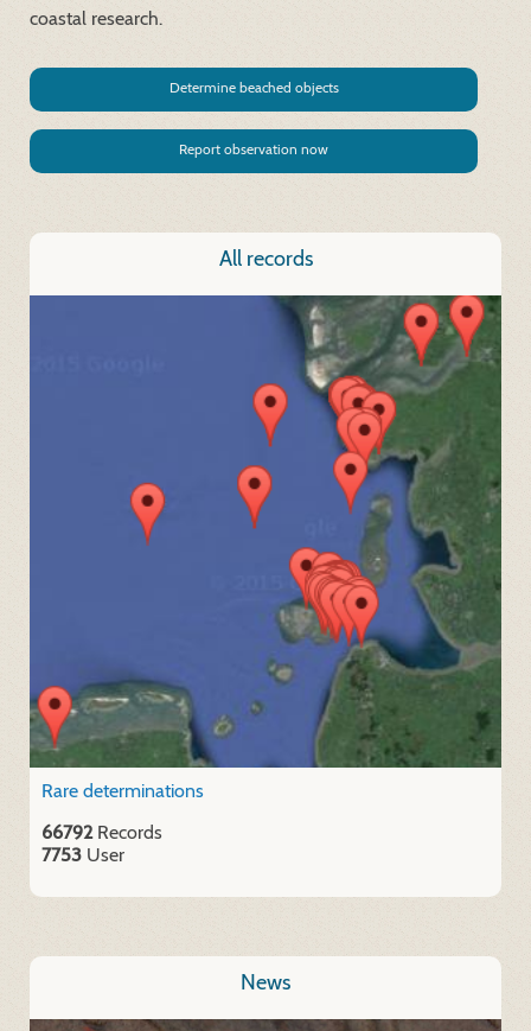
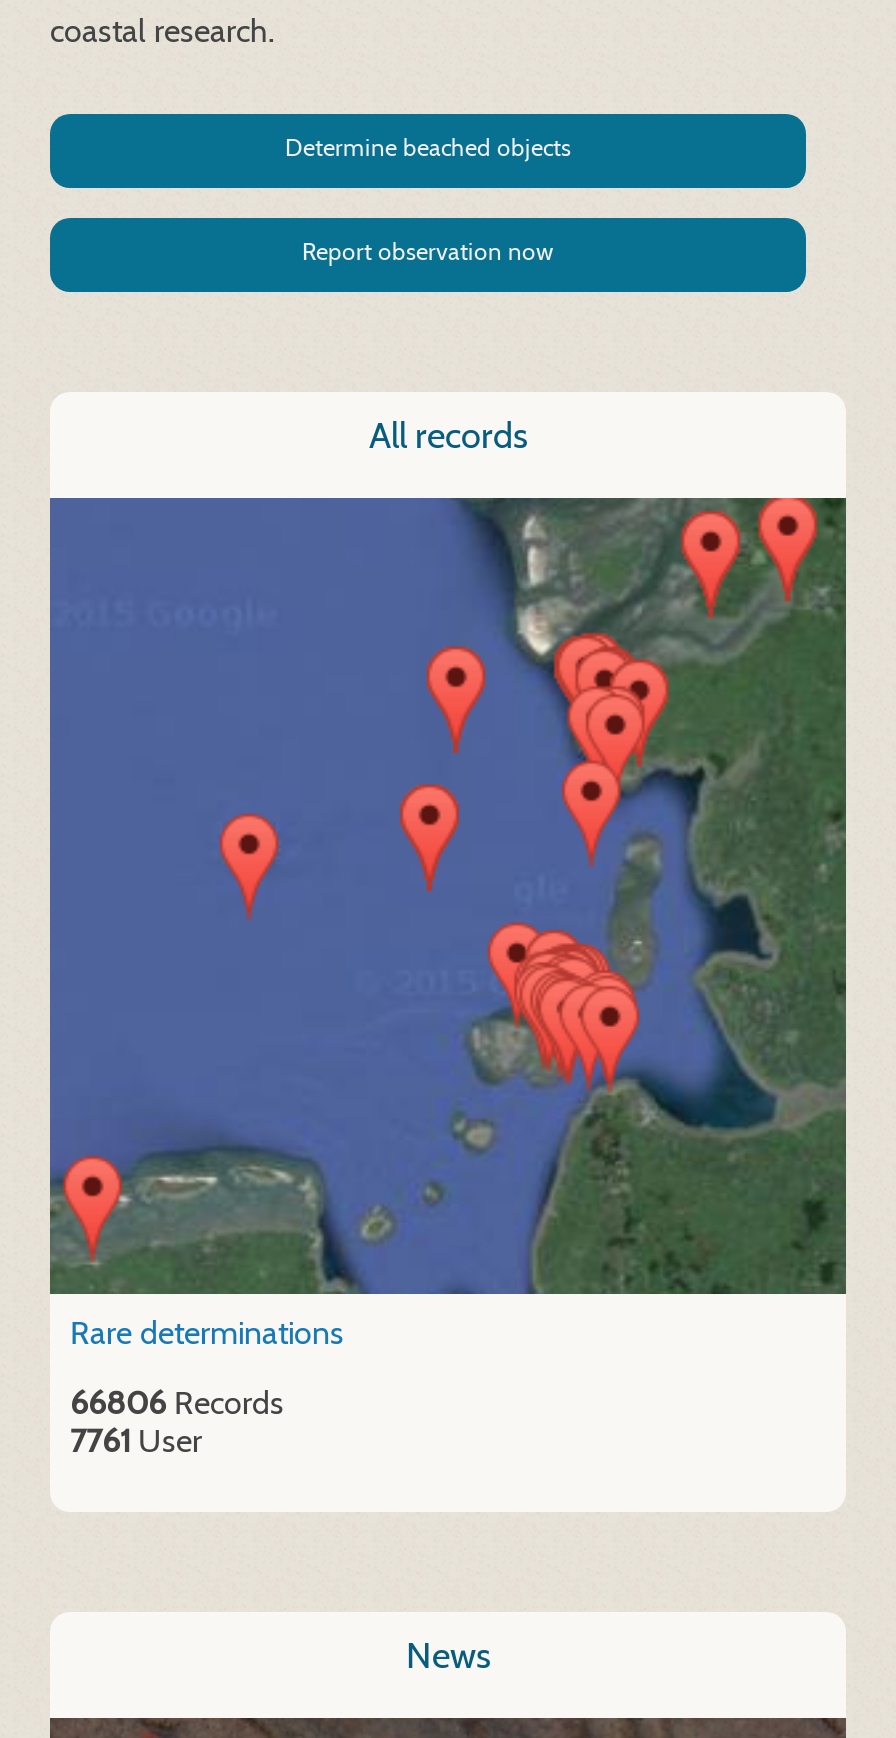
- 66792 Records
+ 66806 Records

- 7753 User
+ 7761 User
